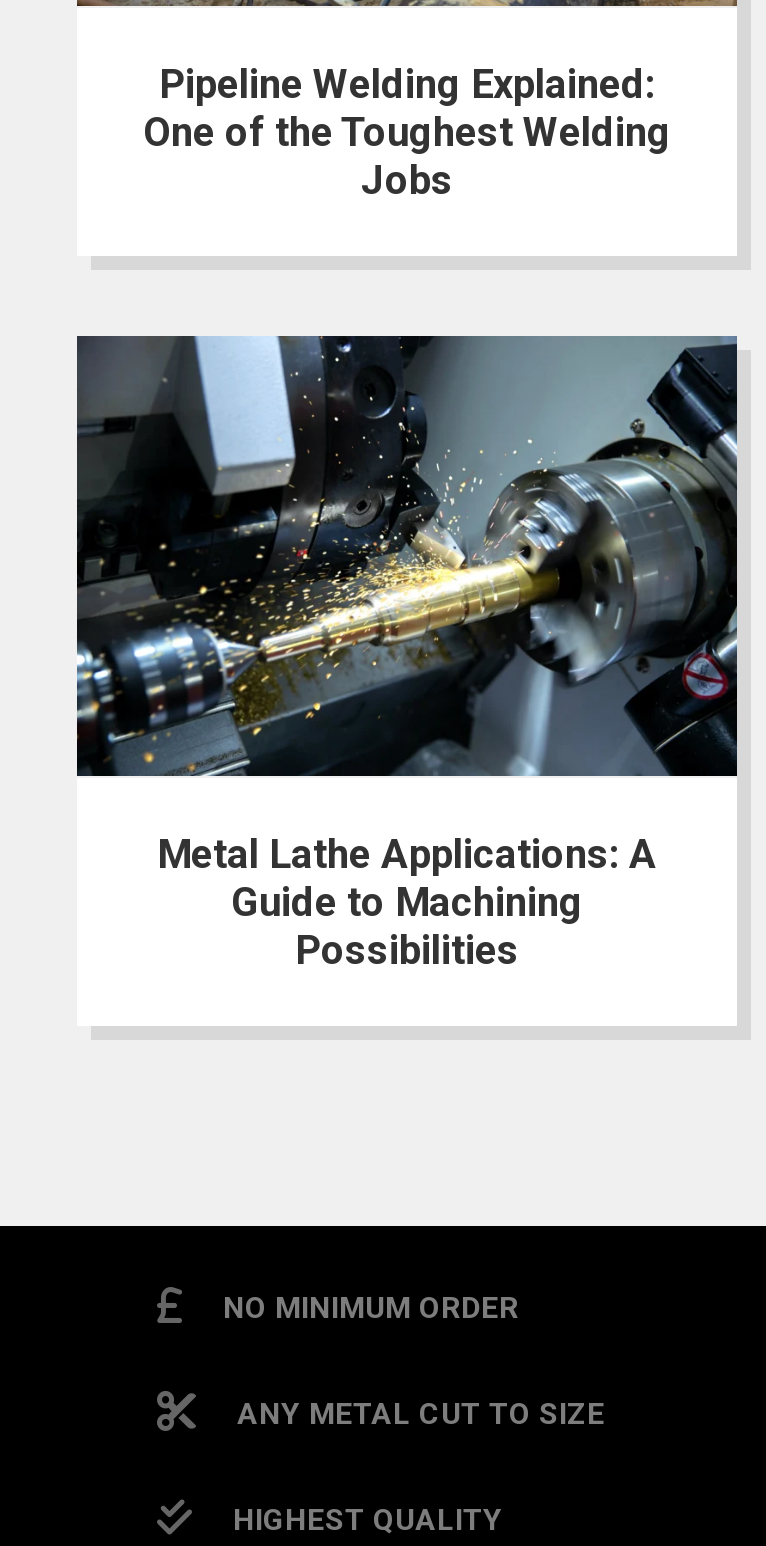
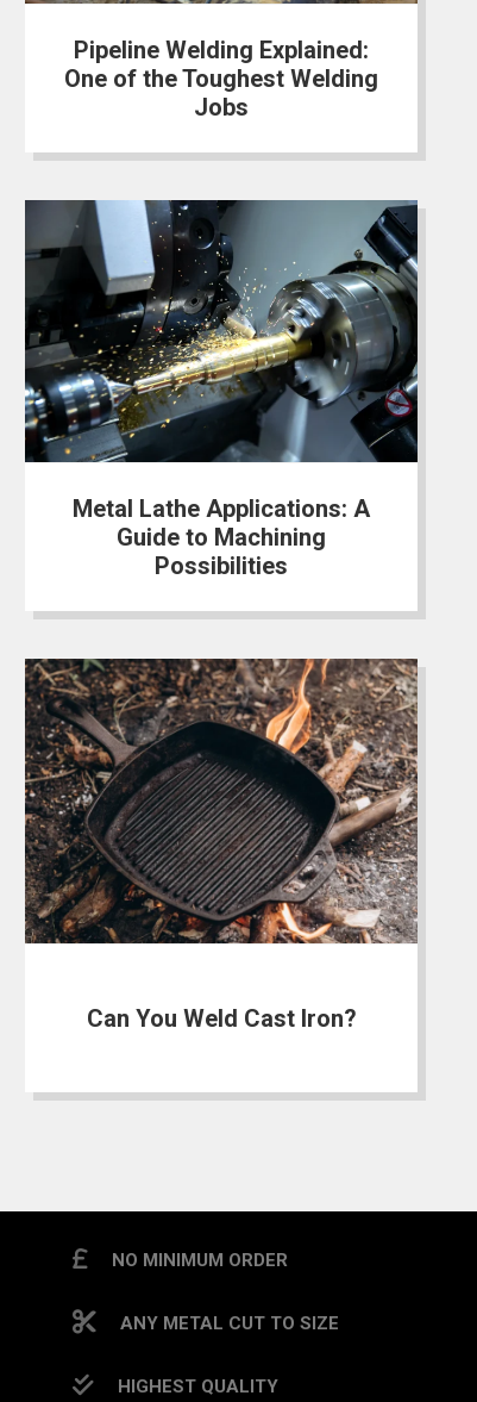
+ [image]

+ Can You Weld Cast Iron?
